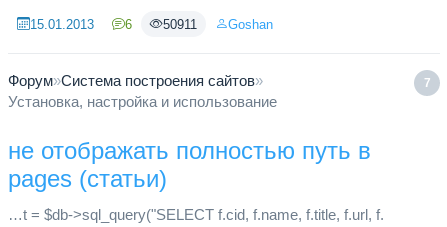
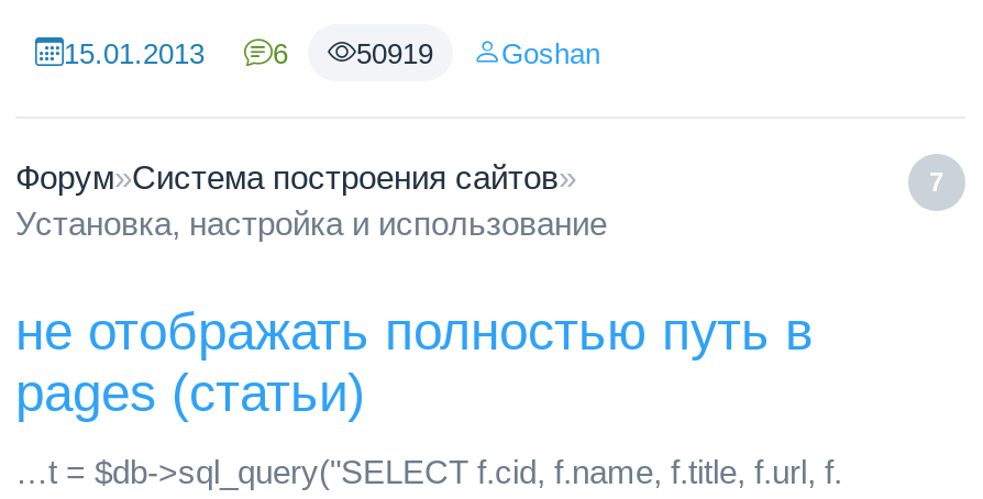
- 50911
+ 50919
